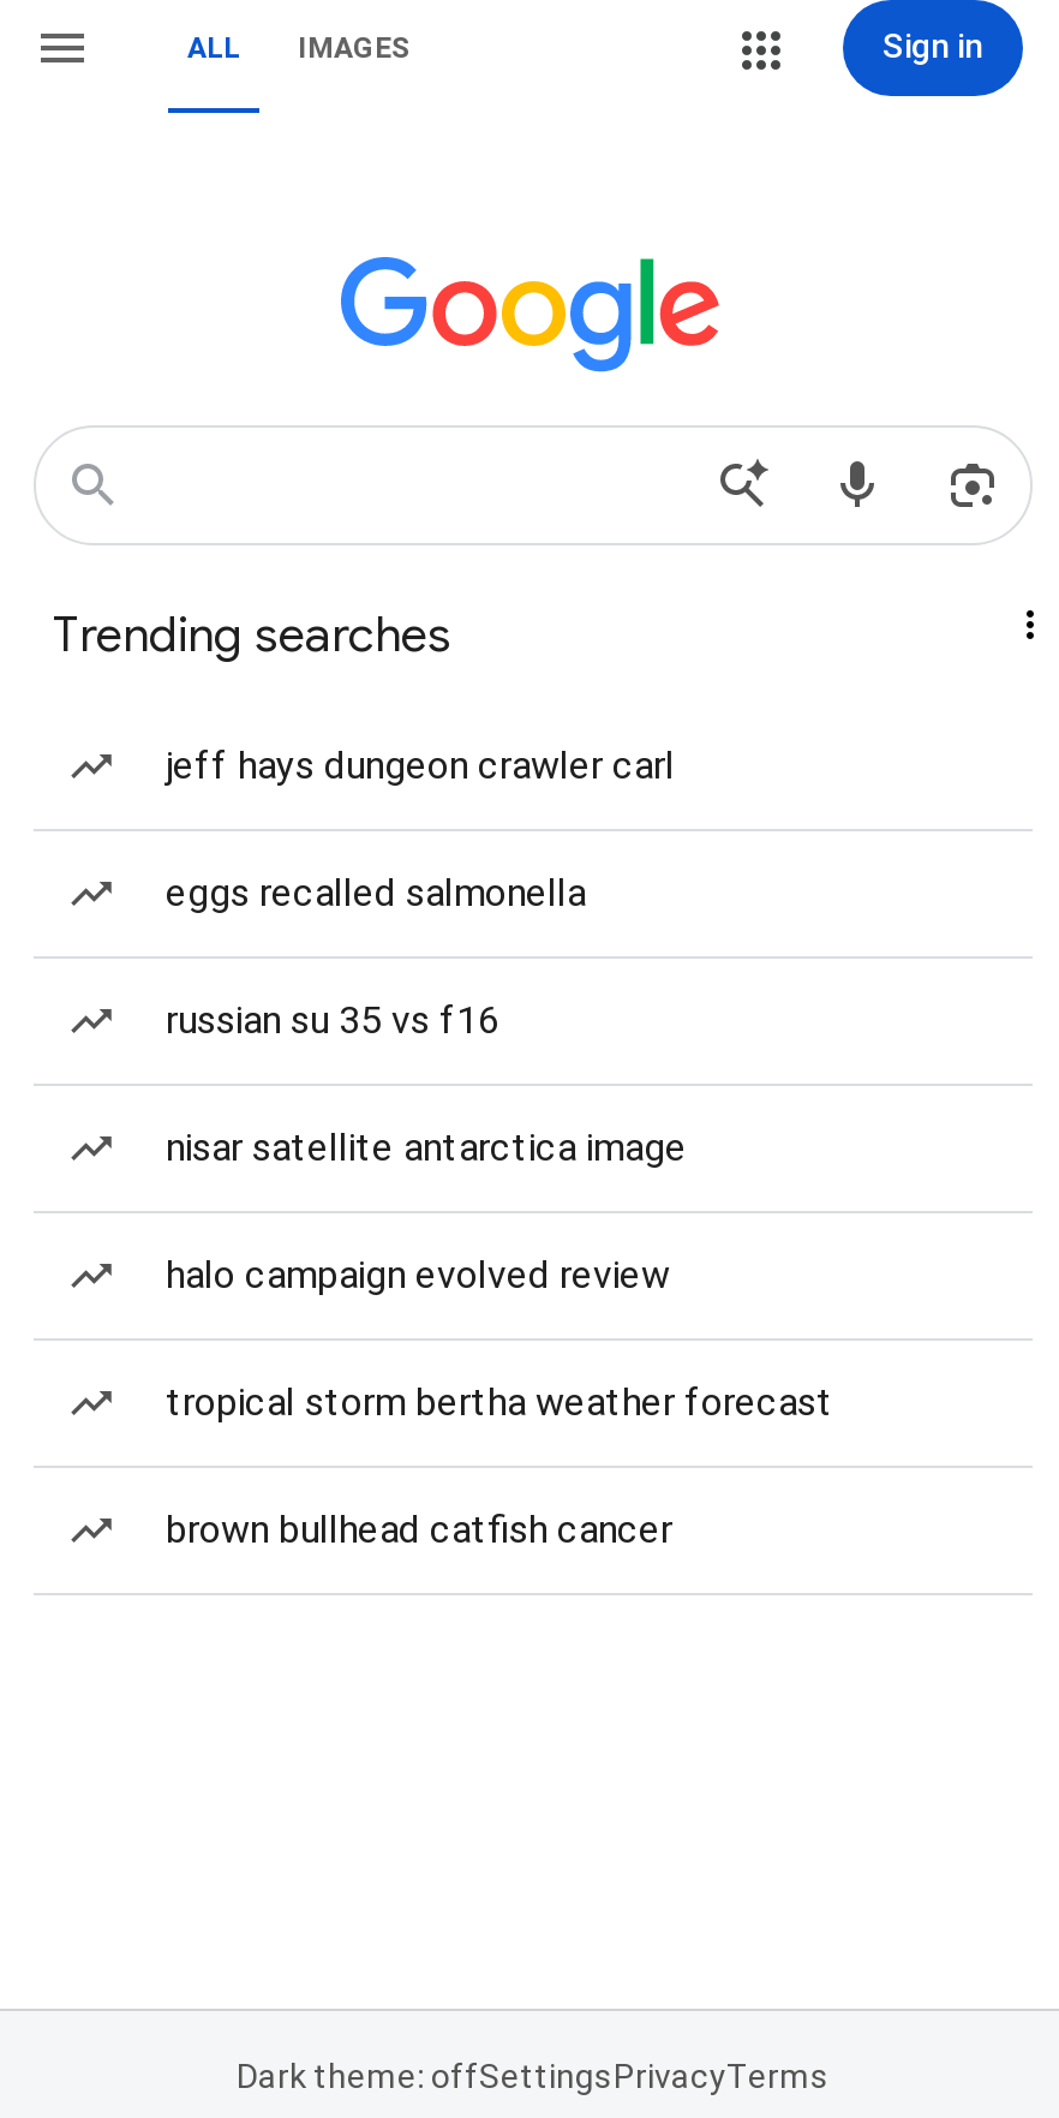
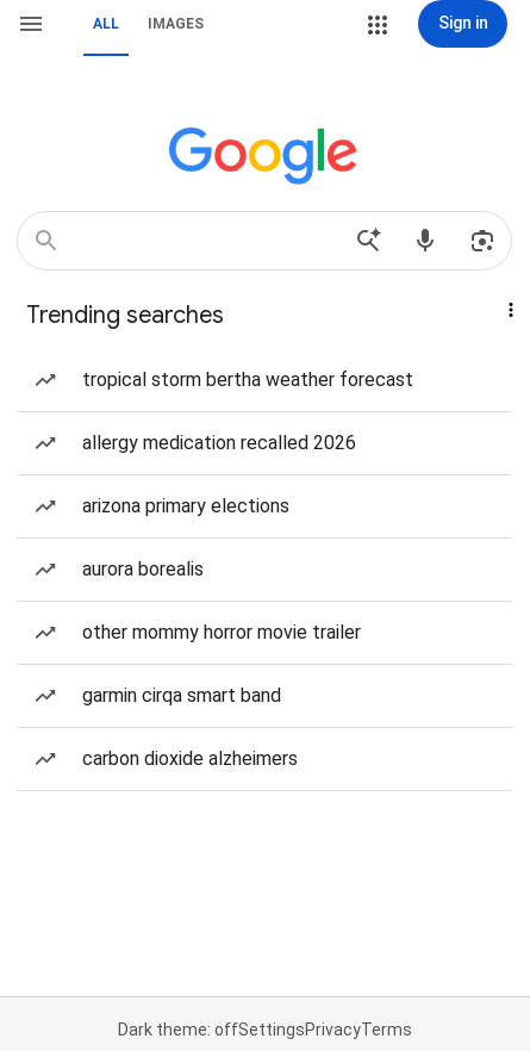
- jeff hays dungeon crawler carl
- eggs recalled salmonella
- russian su 35 vs f16
- nisar satellite antarctica image
- halo campaign evolved review

moved up: tropical storm bertha weather forecast

- brown bullhead catfish cancer
+ allergy medication recalled 2026
+ arizona primary elections
+ aurora borealis
+ other mommy horror movie trailer
+ garmin cirqa smart band
+ carbon dioxide alzheimers
